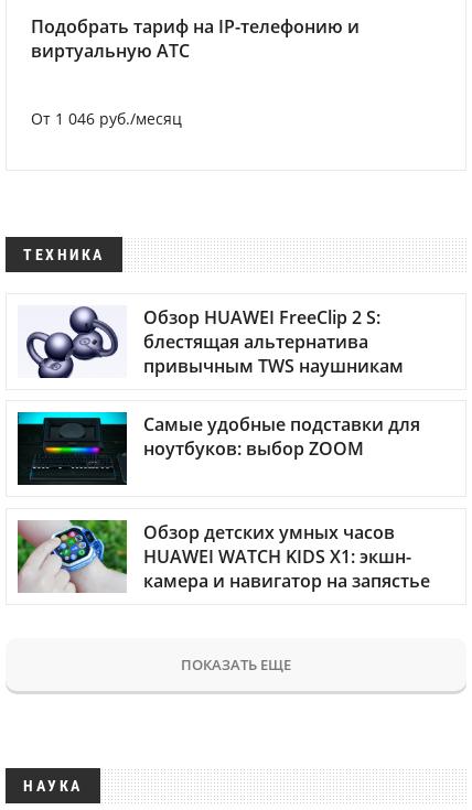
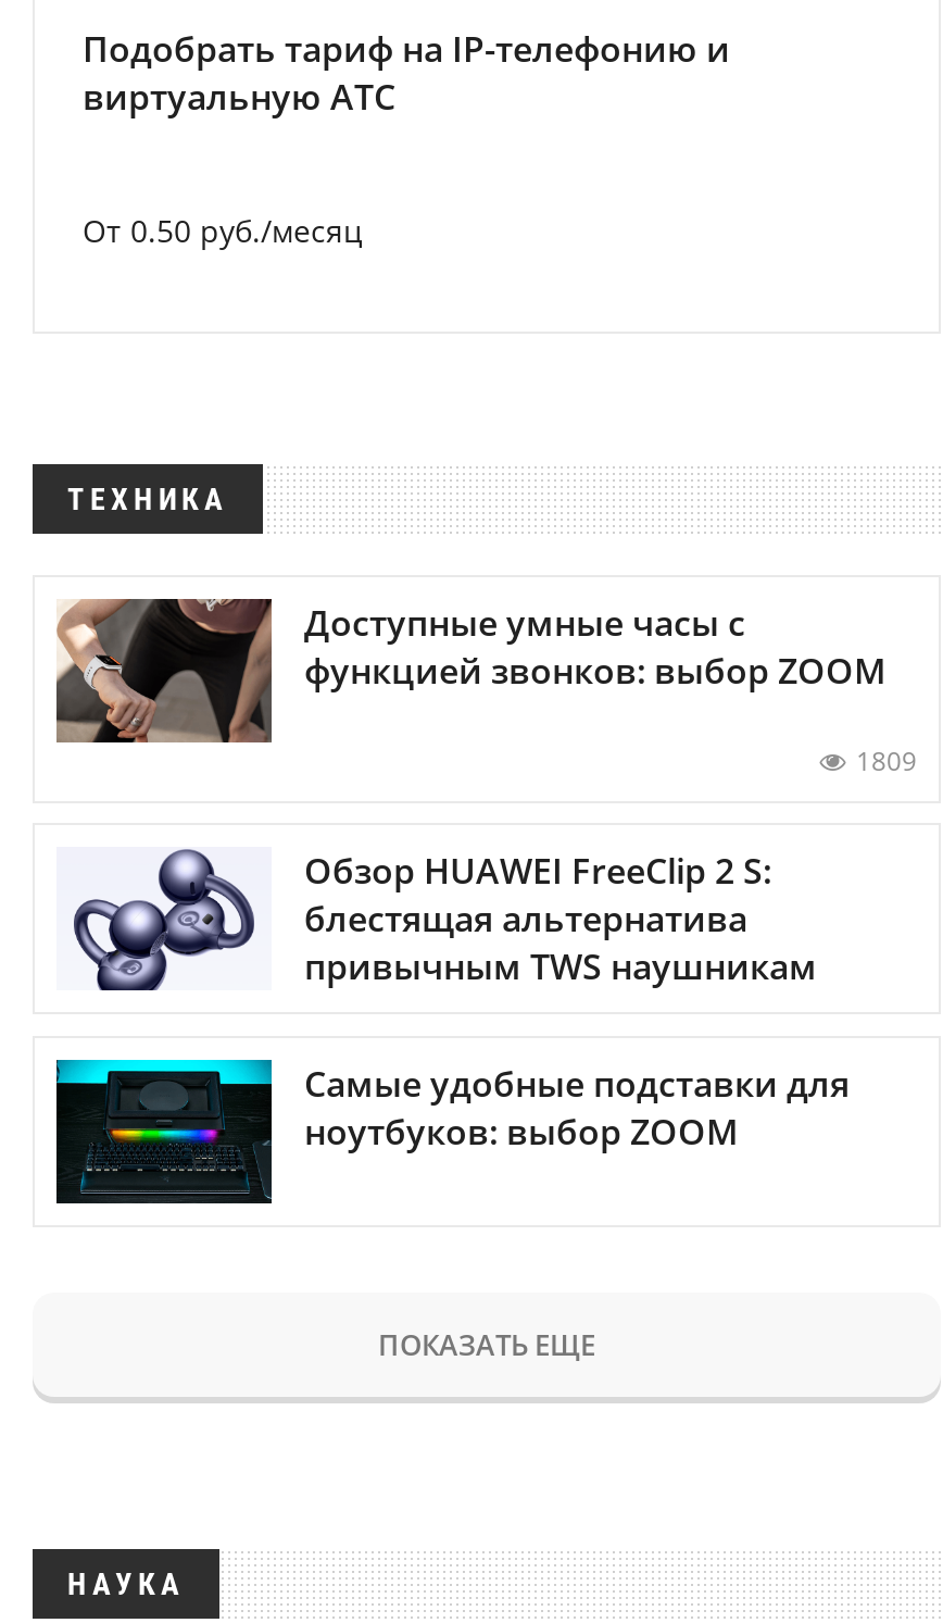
- От 1 046 руб./месяц
+ От 0.50 руб./месяц

+ [image]
+ Доступные умные часы с
+ функцией звонков: выбор ZOOM
+ 1809

moved down: [image] | Обзор HUAWEI FreeClip 2 S: | блестящая альтернатива | привычным TWS наушникам | Самые удобные подставки для | ноутбуков: выбор ZOOM

- [image]
- Обзор детских умных часов
- HUAWEI WATCH KIDS X1: экшн-
- камера и навигатор на запястье
